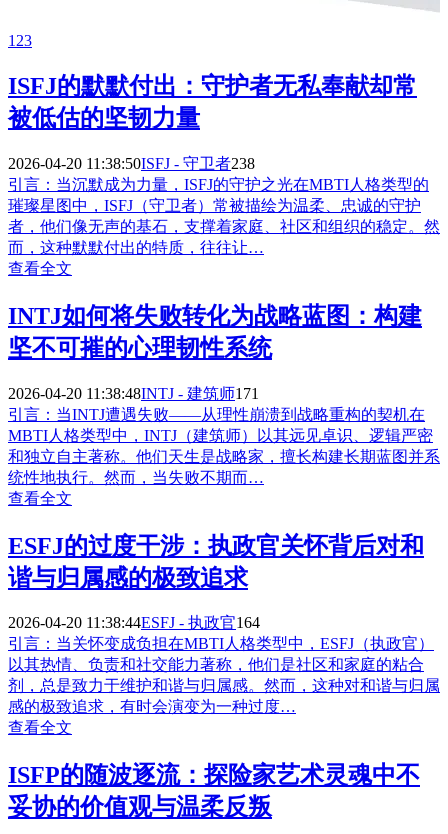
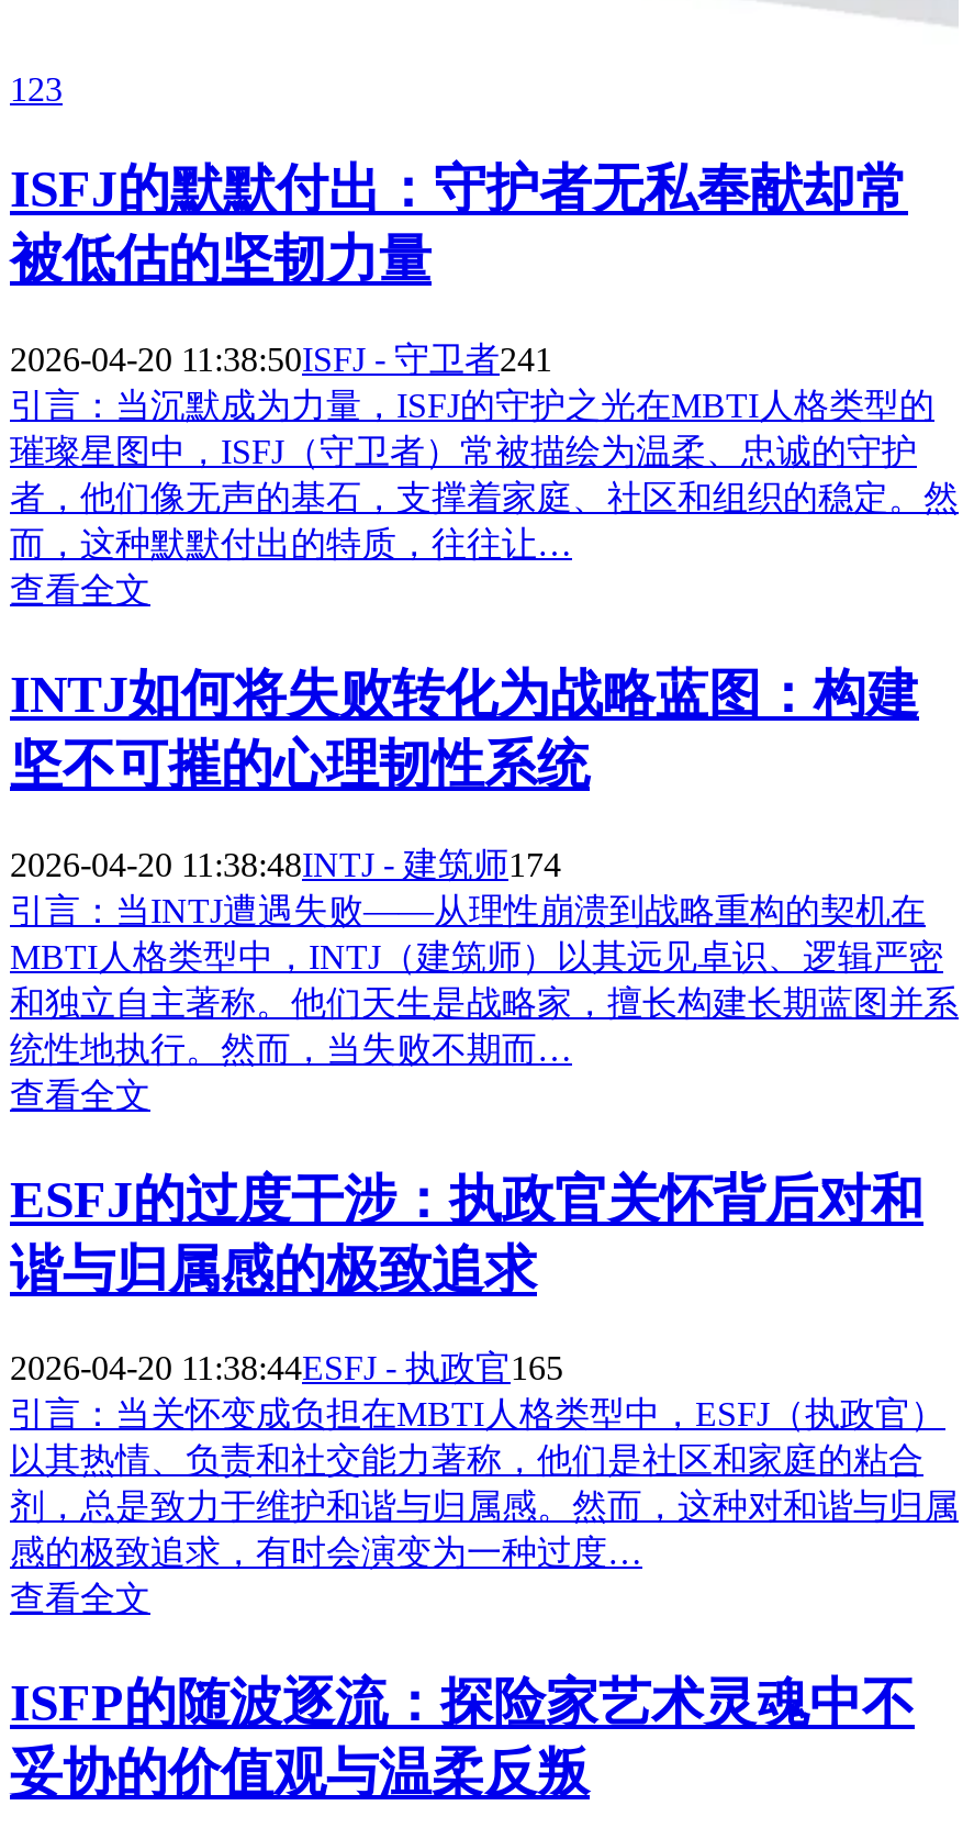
- 2026-04-20 11:38:50ISFJ - 守卫者238
+ 2026-04-20 11:38:50ISFJ - 守卫者241

- 2026-04-20 11:38:48INTJ - 建筑师171
+ 2026-04-20 11:38:48INTJ - 建筑师174

- 2026-04-20 11:38:44ESFJ - 执政官164
+ 2026-04-20 11:38:44ESFJ - 执政官165
